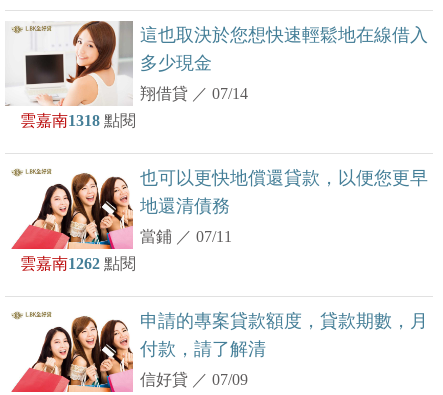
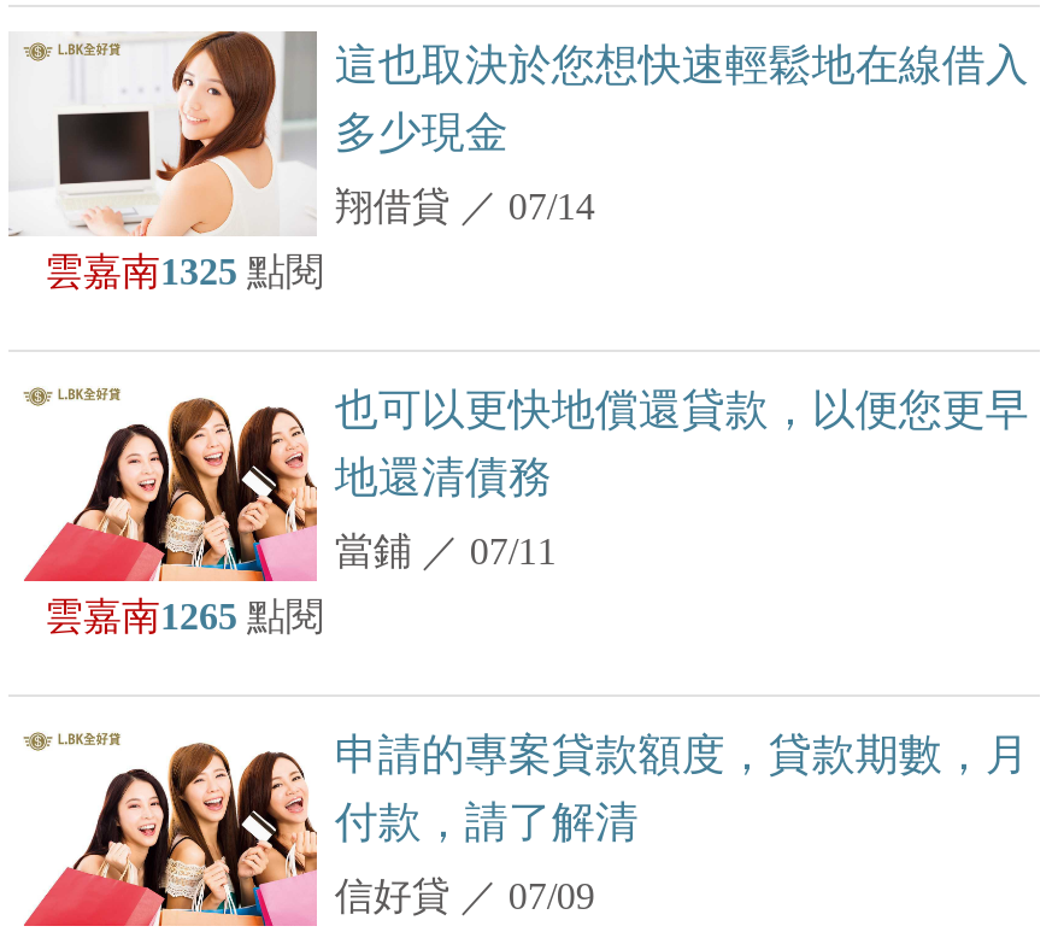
- 雲嘉南1318點閱
+ 雲嘉南1325點閱

- 雲嘉南1262點閱
+ 雲嘉南1265點閱
